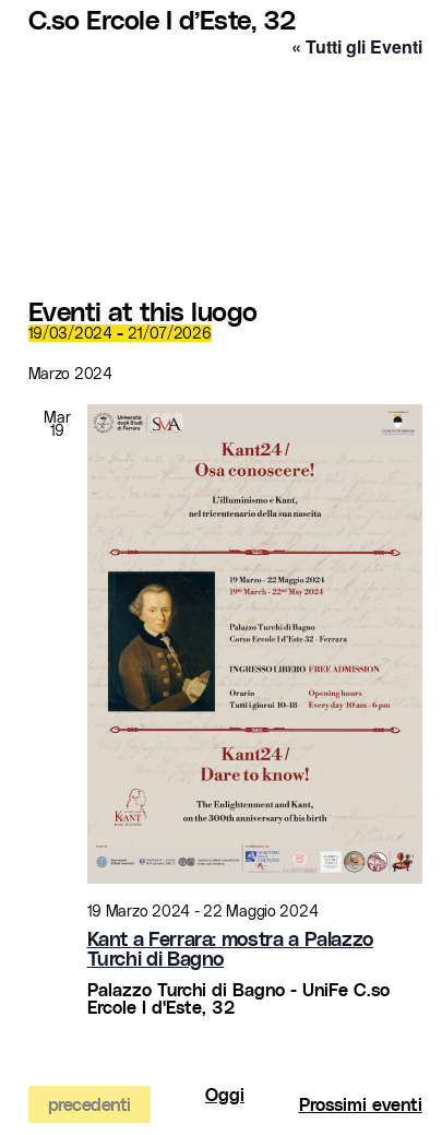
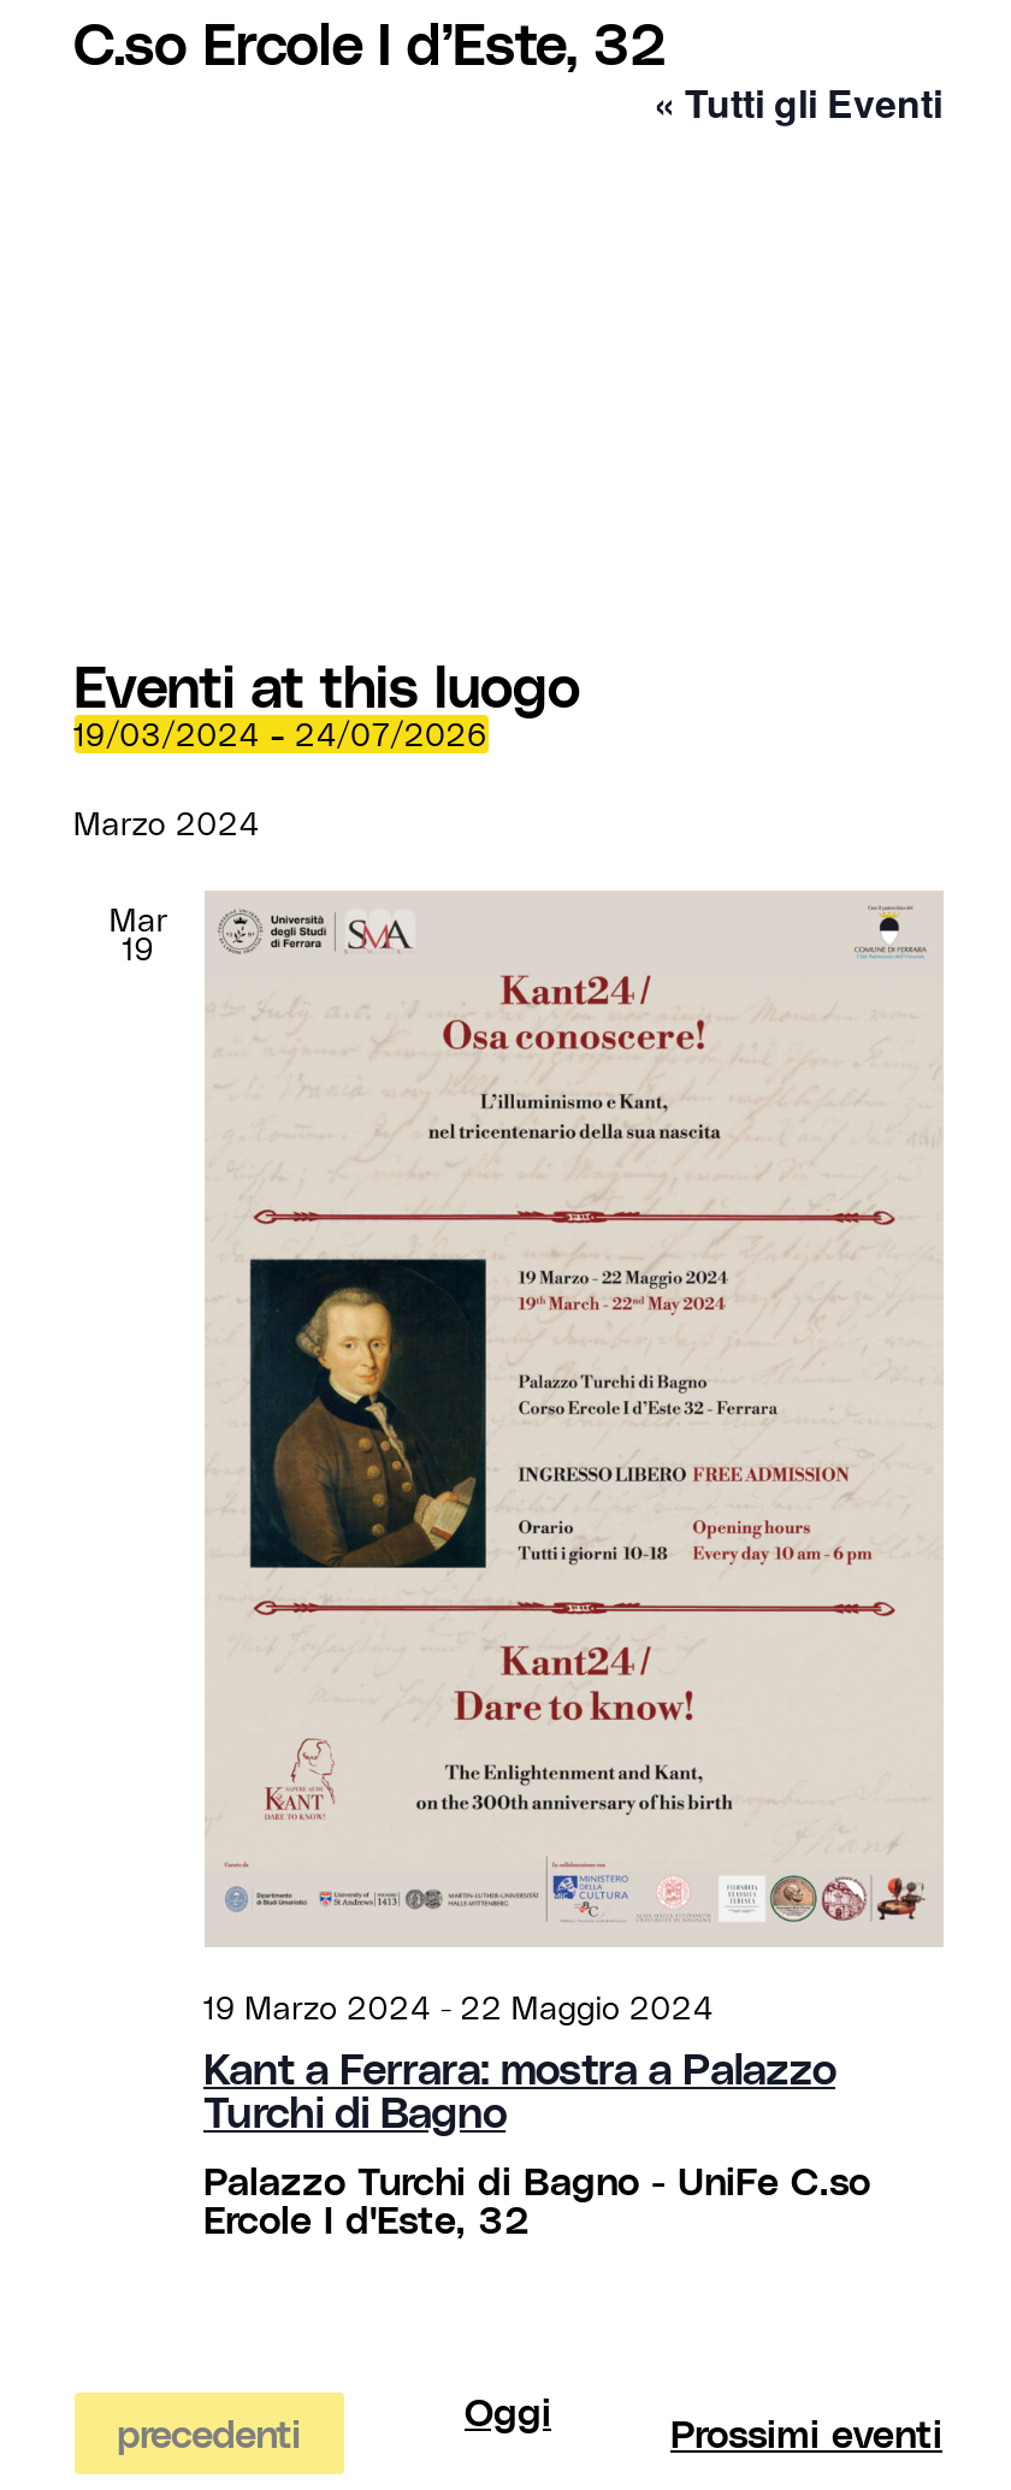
- 19/03/2024 - 21/07/2026
+ 19/03/2024 - 24/07/2026
